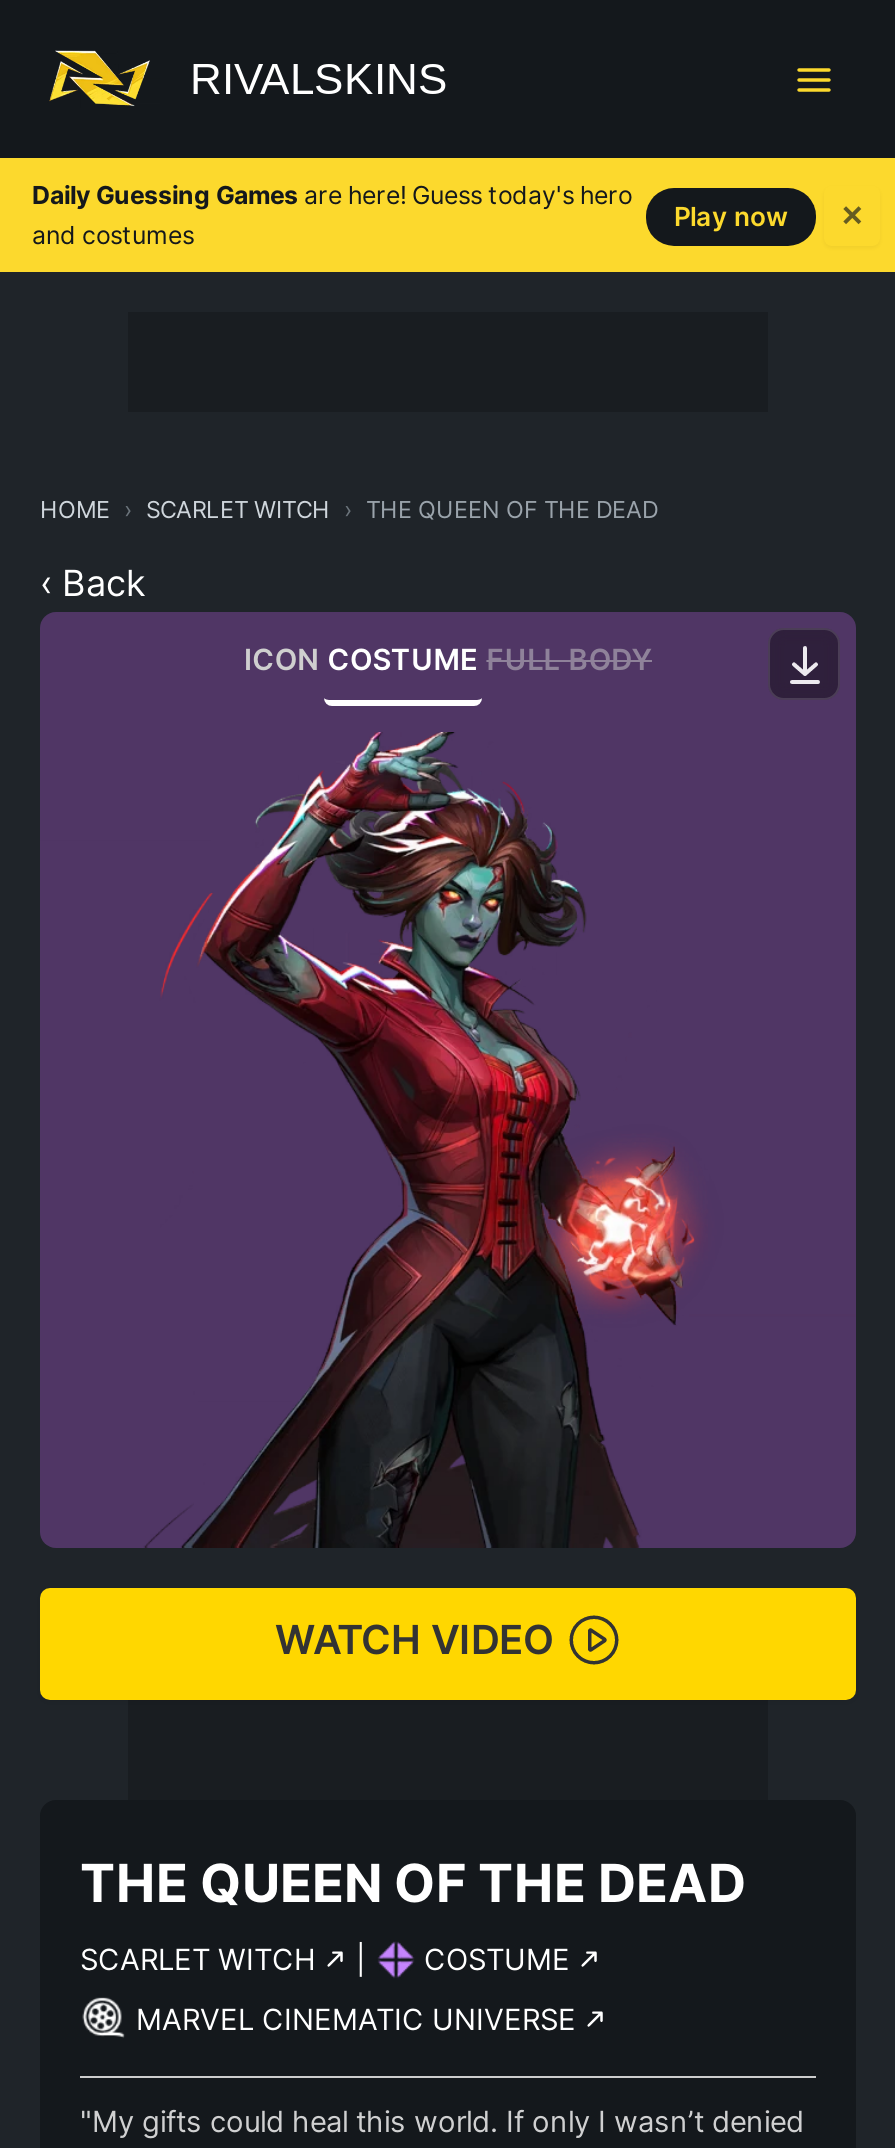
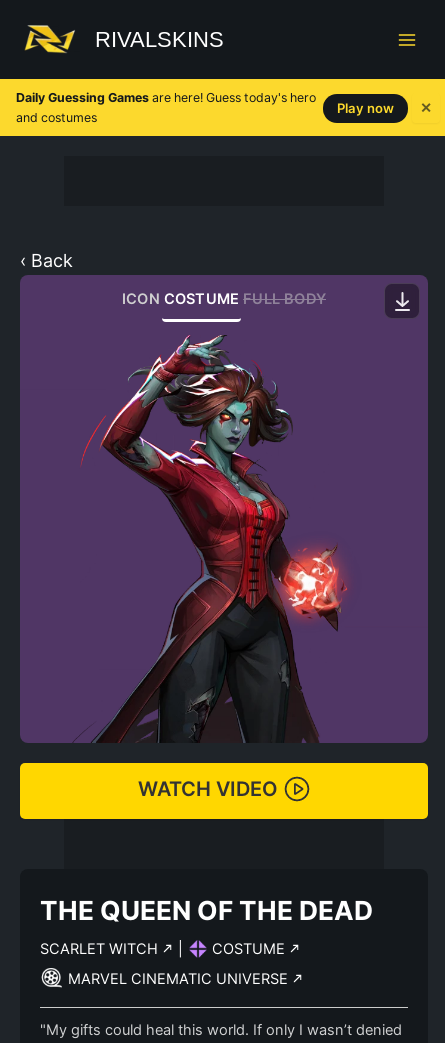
- HOME
- SCARLET WITCH
- THE QUEEN OF THE DEAD
